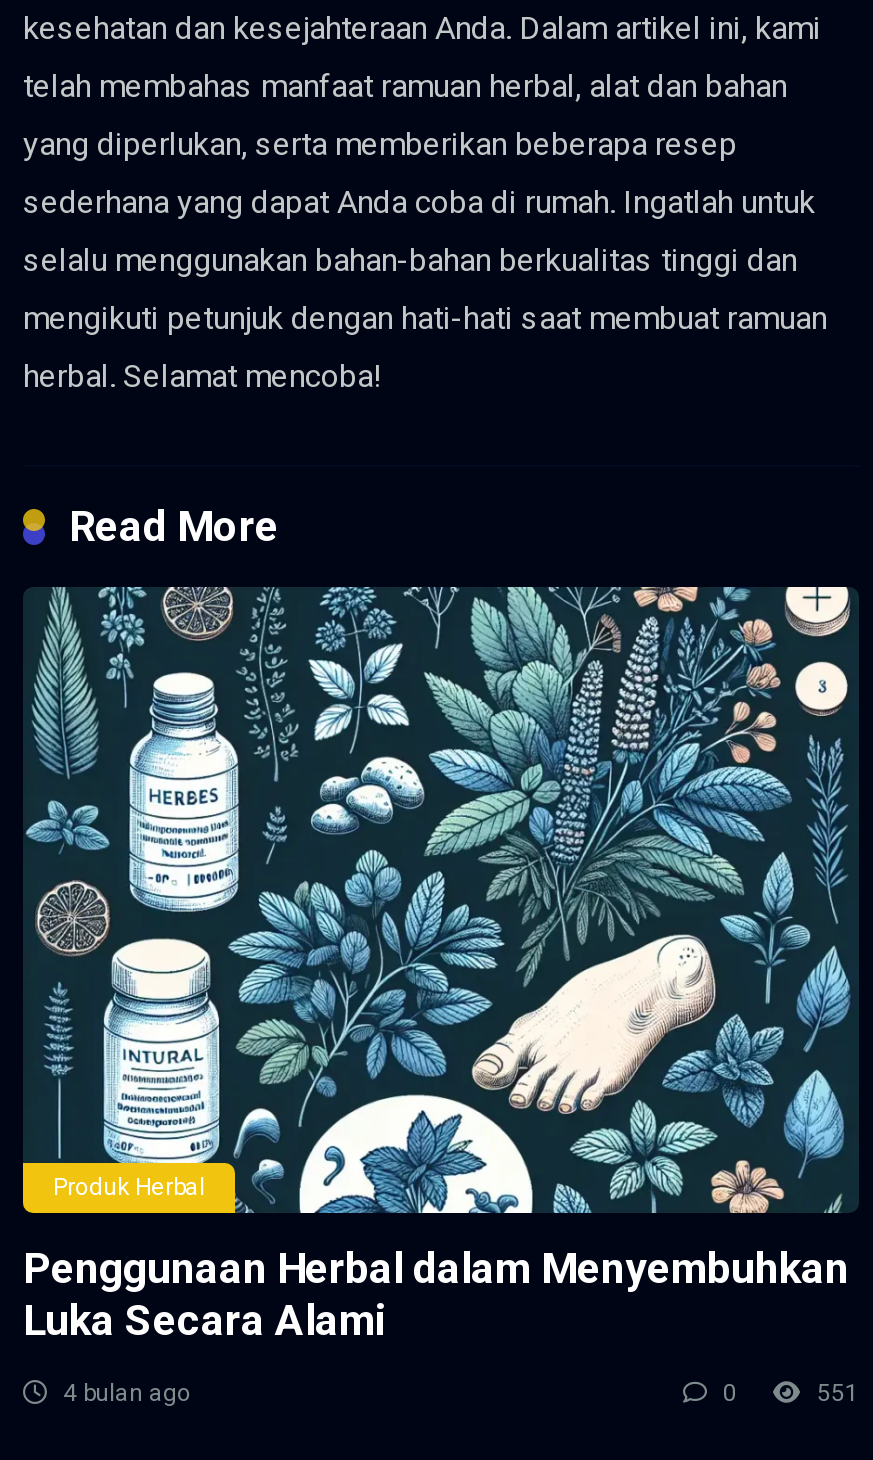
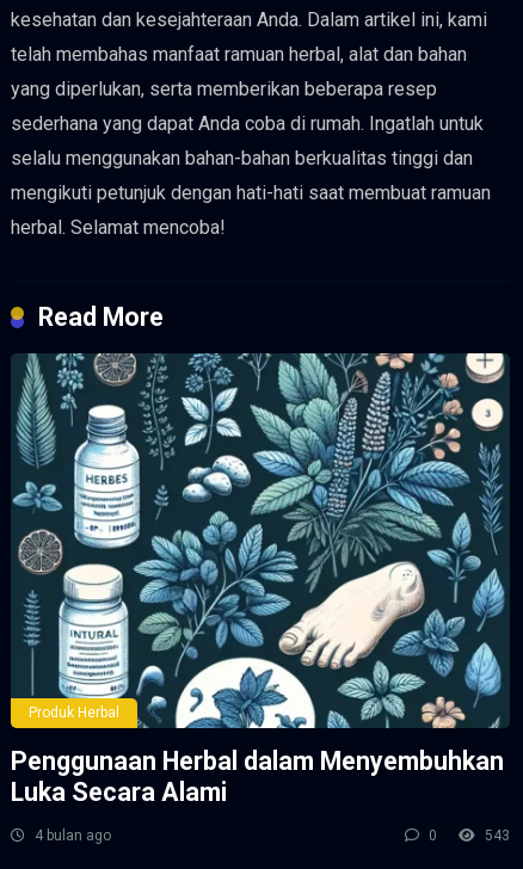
- 551
+ 543
